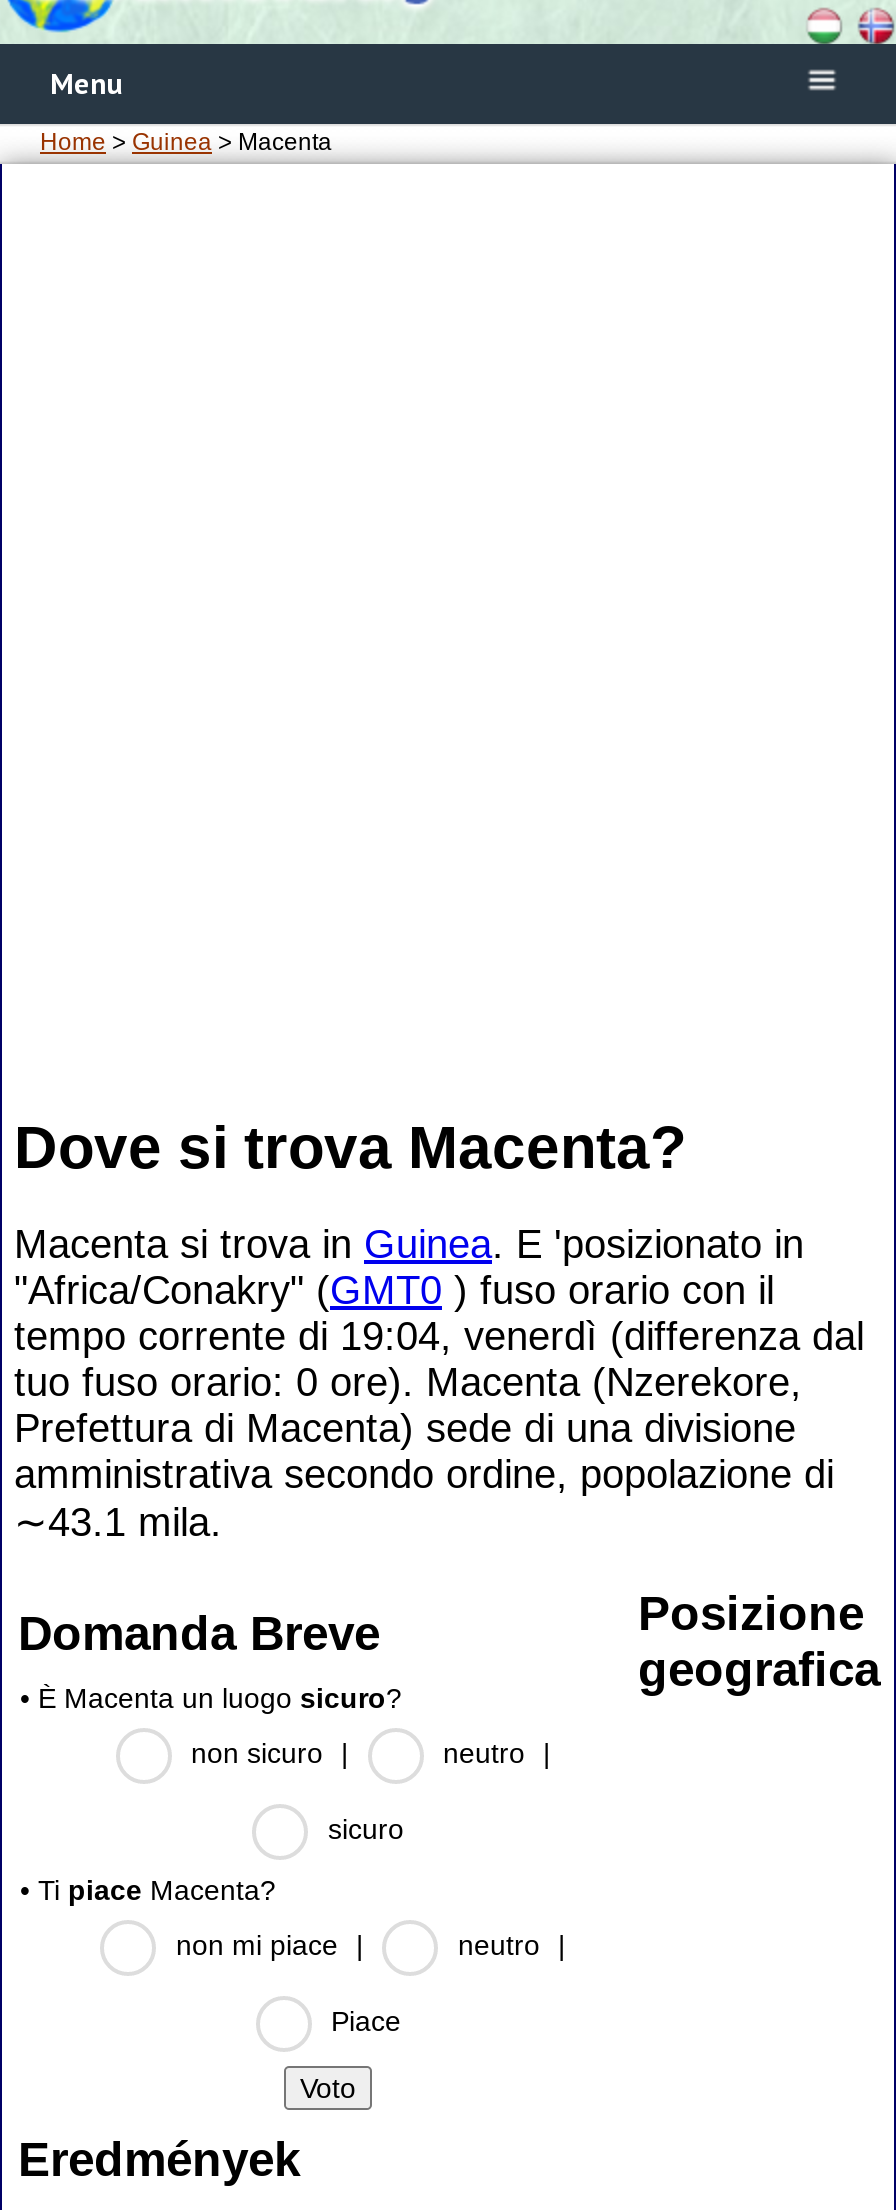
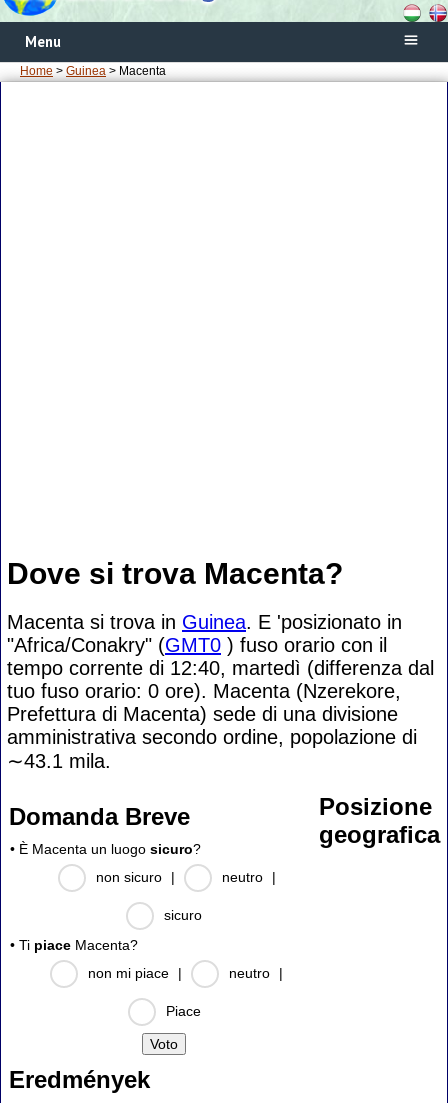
- tempo corrente di 19:04, venerdì (differenza dal
+ tempo corrente di 12:40, martedì (differenza dal
